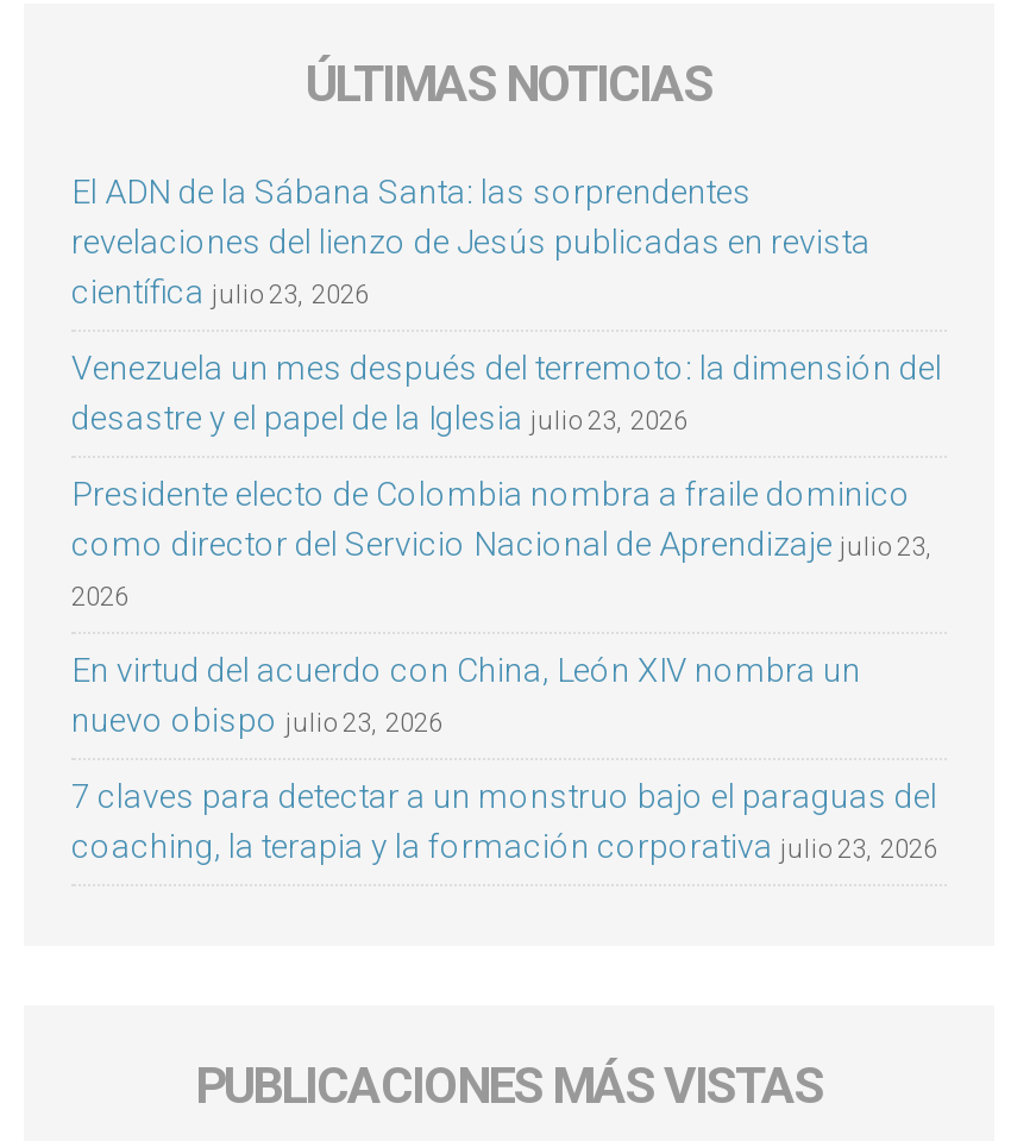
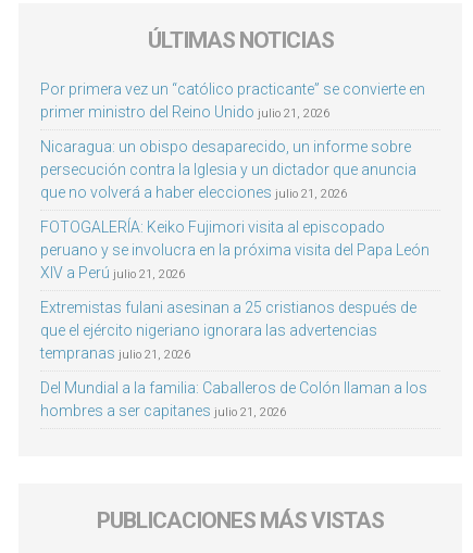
- El ADN de la Sábana Santa: las sorprendentes
- revelaciones del lienzo de Jesús publicadas en revista
- científica julio 23, 2026
- Venezuela un mes después del terremoto: la dimensión del
- desastre y el papel de la Iglesia julio 23, 2026
- Presidente electo de Colombia nombra a fraile dominico
- como director del Servicio Nacional de Aprendizaje julio 23,
- 2026
- En virtud del acuerdo con China, León XIV nombra un
- nuevo obispo julio 23, 2026
- 7 claves para detectar a un monstruo bajo el paraguas del
- coaching, la terapia y la formación corporativa julio 23, 2026
+ Por primera vez un “católico practicante” se convierte en
+ primer ministro del Reino Unido julio 21, 2026
+ Nicaragua: un obispo desaparecido, un informe sobre
+ persecución contra la Iglesia y un dictador que anuncia
+ que no volverá a haber elecciones julio 21, 2026
+ FOTOGALERÍA: Keiko Fujimori visita al episcopado
+ peruano y se involucra en la próxima visita del Papa León
+ XIV a Perú julio 21, 2026
+ Extremistas fulani asesinan a 25 cristianos después de
+ que el ejército nigeriano ignorara las advertencias
+ tempranas julio 21, 2026
+ Del Mundial a la familia: Caballeros de Colón llaman a los
+ hombres a ser capitanes julio 21, 2026
